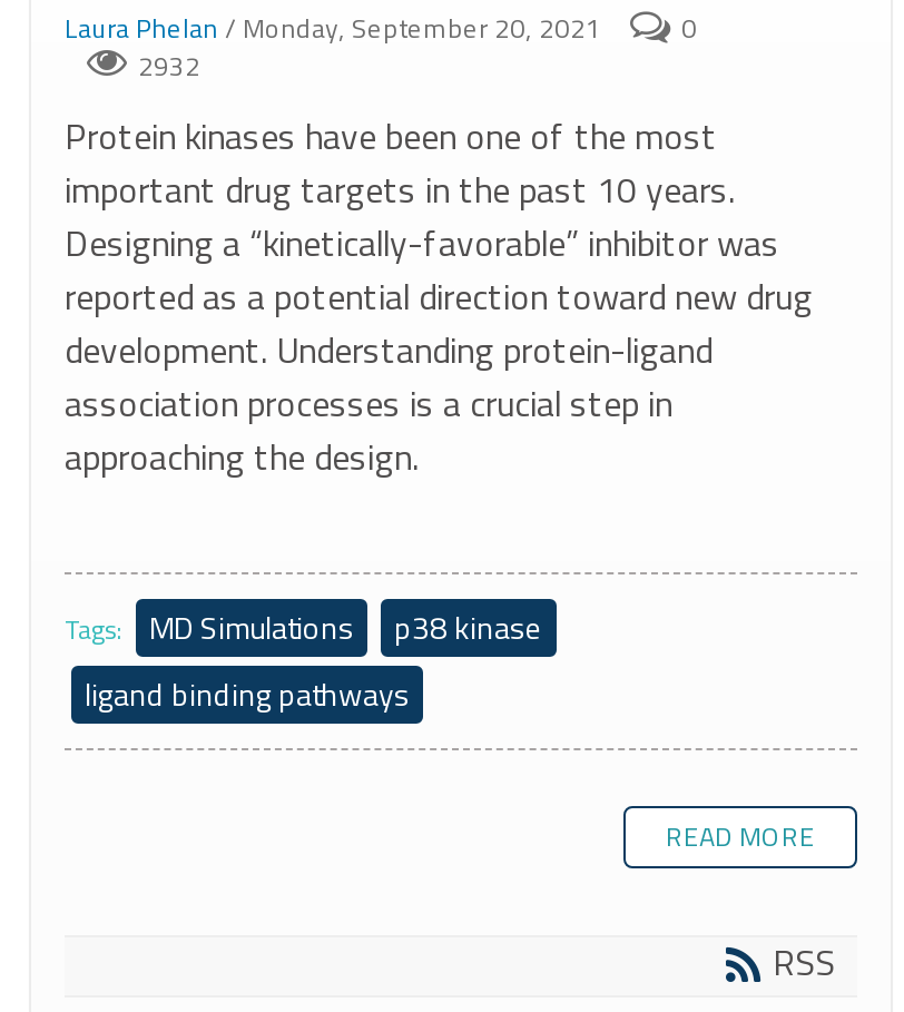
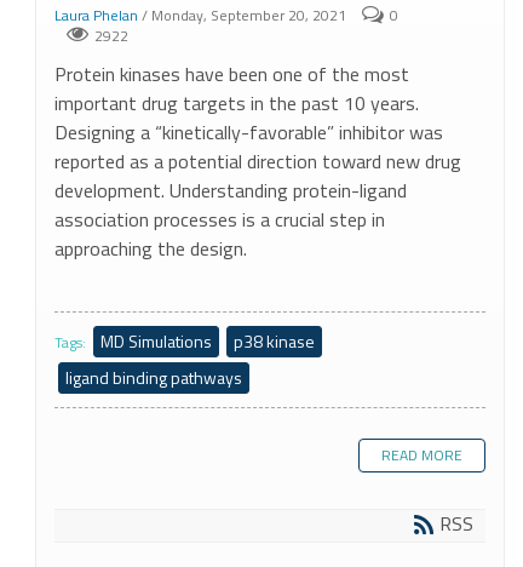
- 2932
+ 2922
